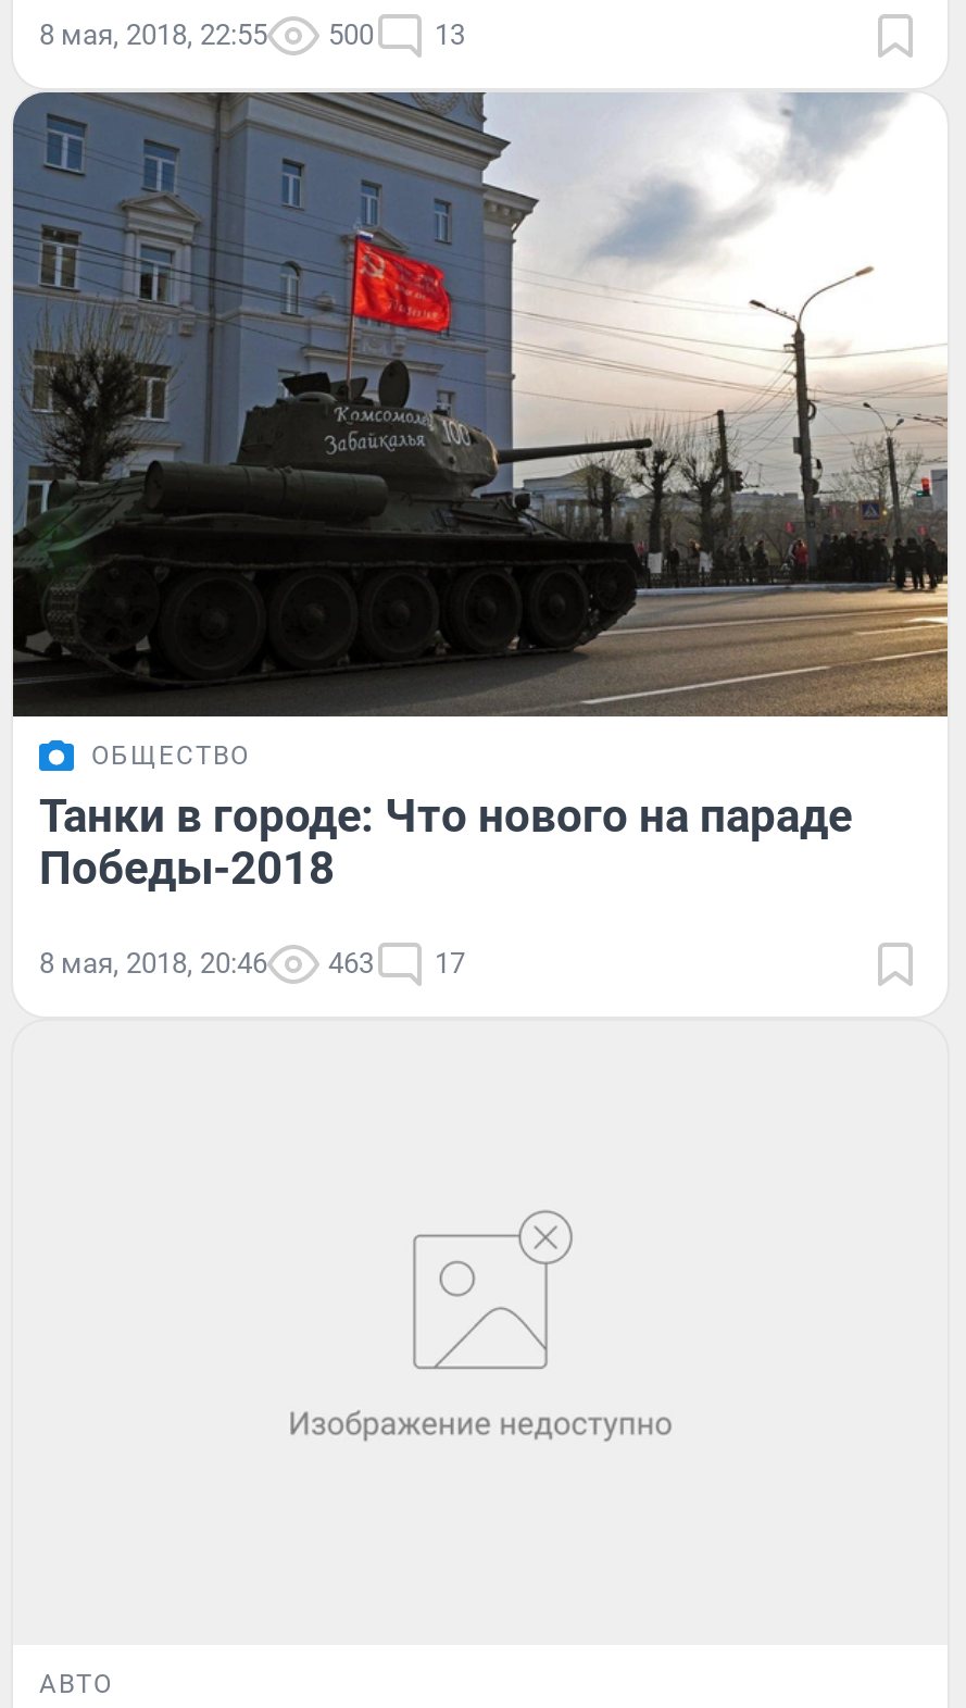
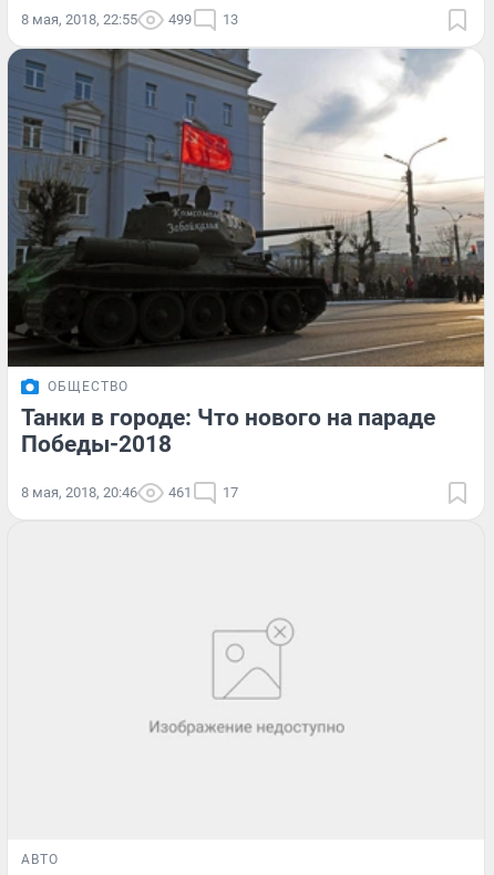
- 8 мая, 2018, 22:55 500 13
+ 8 мая, 2018, 22:55 499 13

- 8 мая, 2018, 20:46 463 17
+ 8 мая, 2018, 20:46 461 17
